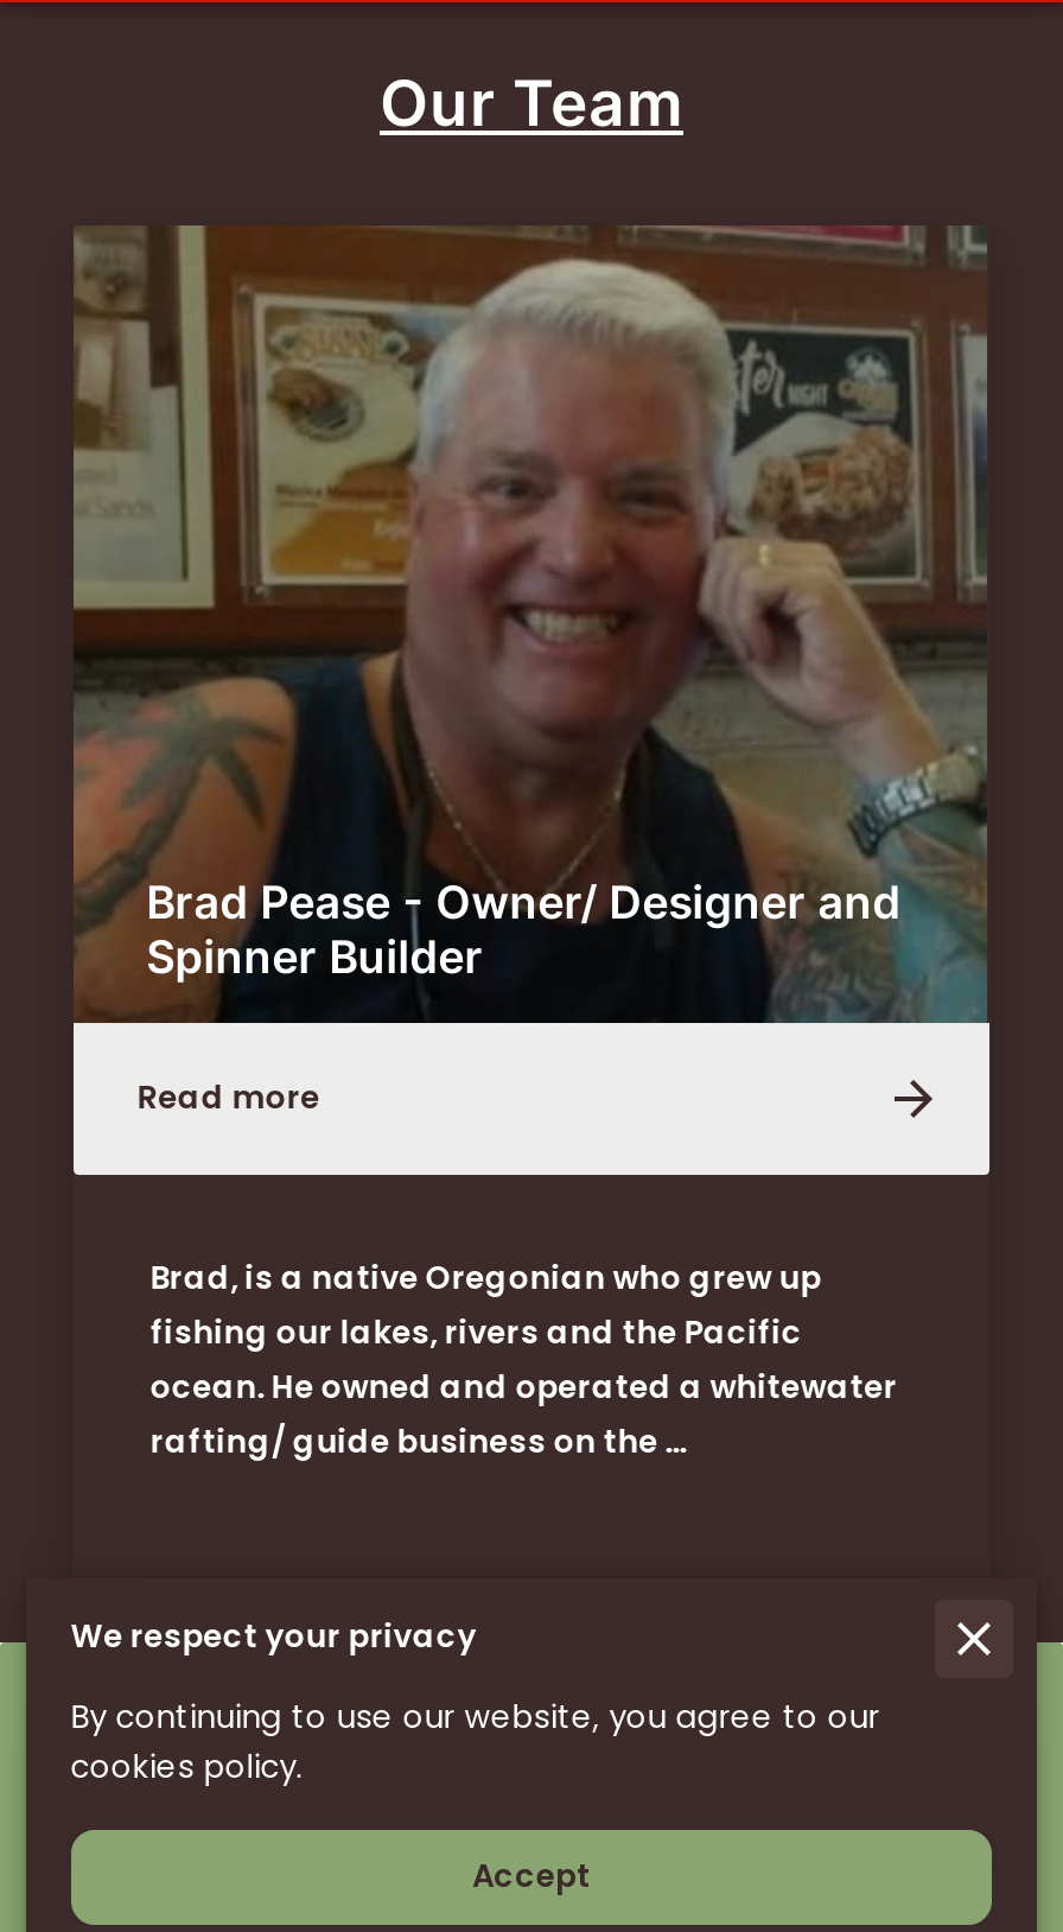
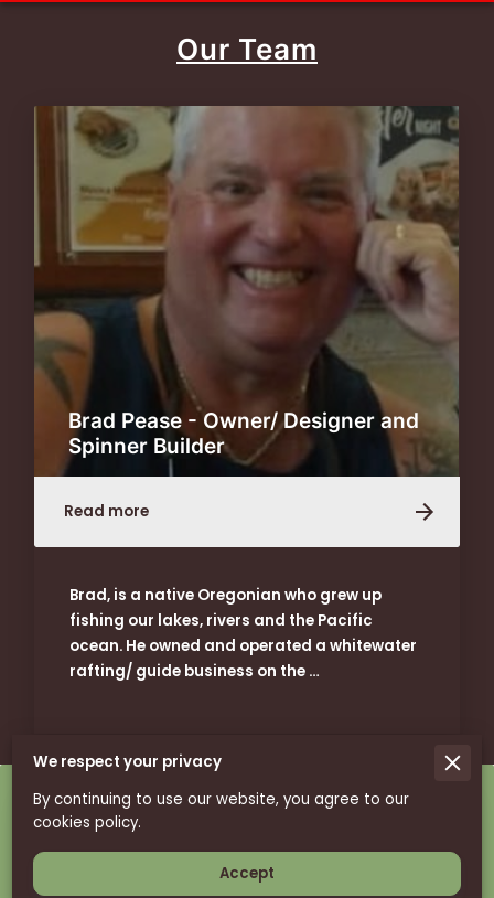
- [image]
+ [image]
